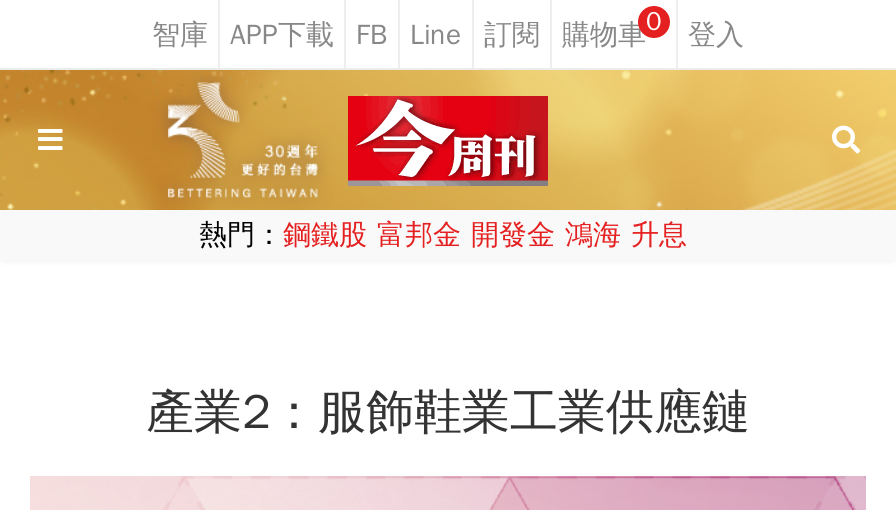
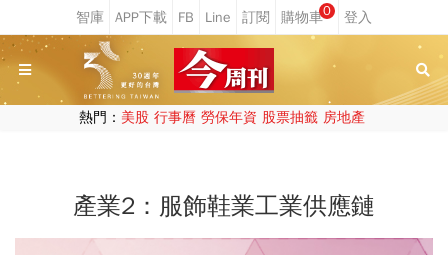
- 熱門：鋼鐵股 富邦金 開發金 鴻海 升息
+ 熱門：美股 行事曆 勞保年資 股票抽籤 房地產
